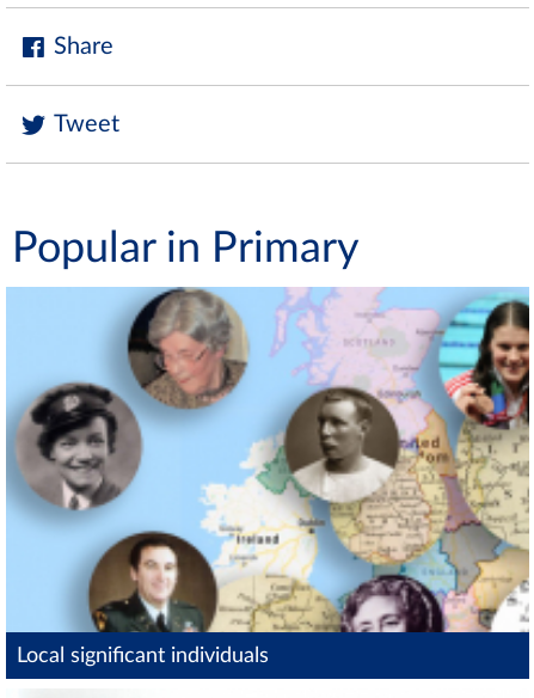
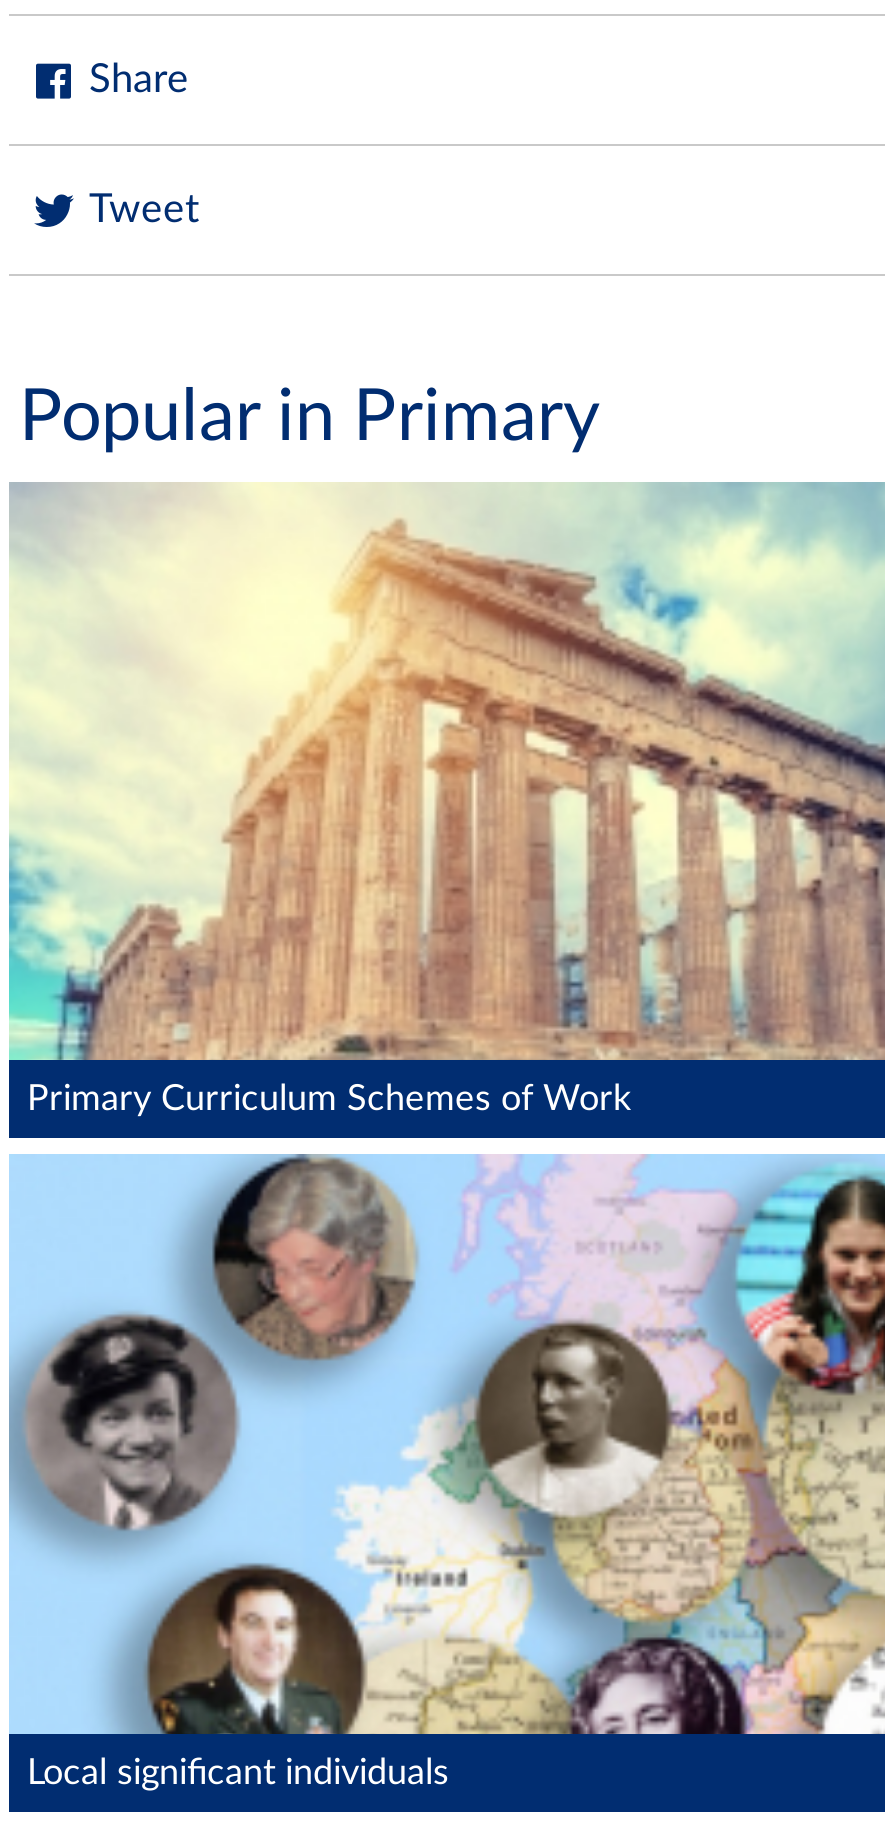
+ [image]
+ Primary Curriculum Schemes of Work
